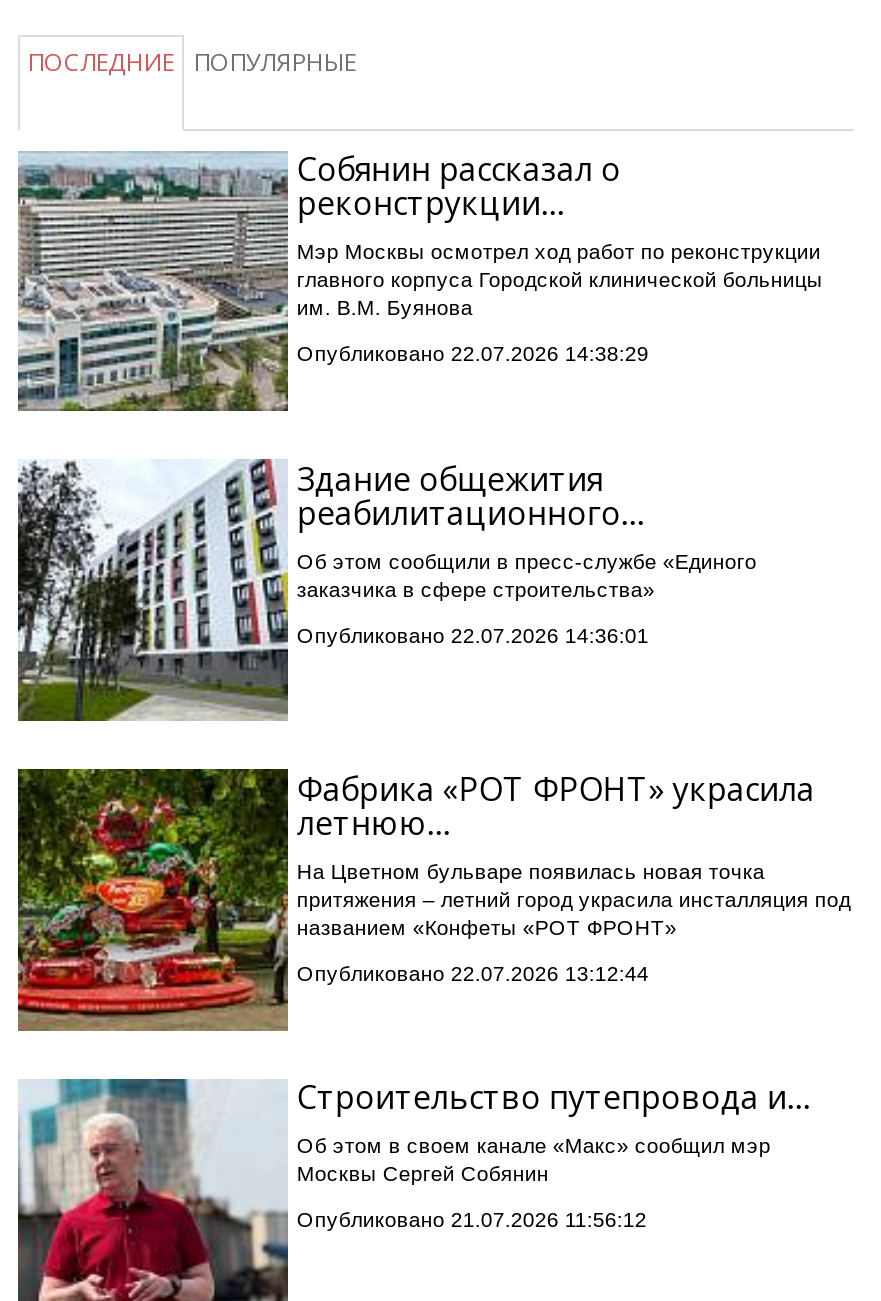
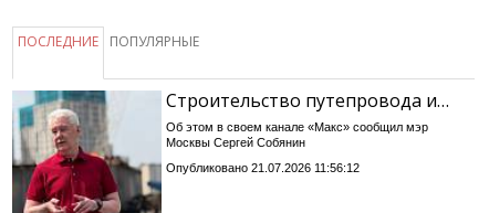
- [image]
- Собянин рассказал о
- реконструкции…
- Мэр Москвы осмотрел ход работ по реконструкции
- главного корпуса Городской клинической больницы
- им. В.М. Буянова
- Опубликовано 22.07.2026 14:38:29
- Здание общежития
- реабилитационного…
- Об этом сообщили в пресс-службе «Единого
- заказчика в сфере строительства»
- Опубликовано 22.07.2026 14:36:01

- [image]
- Фабрика «РОТ ФРОНТ» украсила
- летнюю…
- На Цветном бульваре появилась новая точка
- притяжения – летний город украсила инсталляция под
- названием «Конфеты «РОТ ФРОНТ»
- Опубликовано 22.07.2026 13:12:44

- [image]
